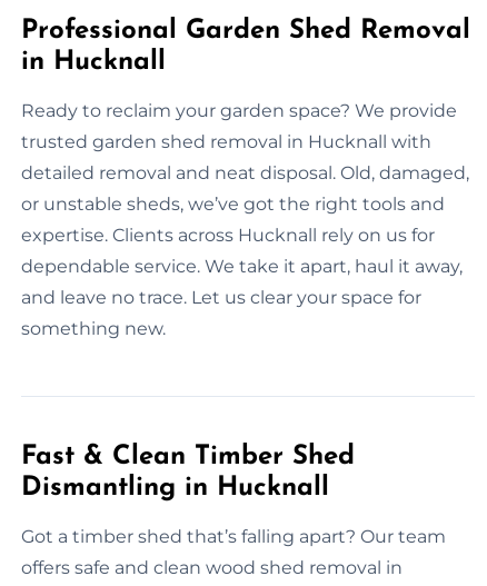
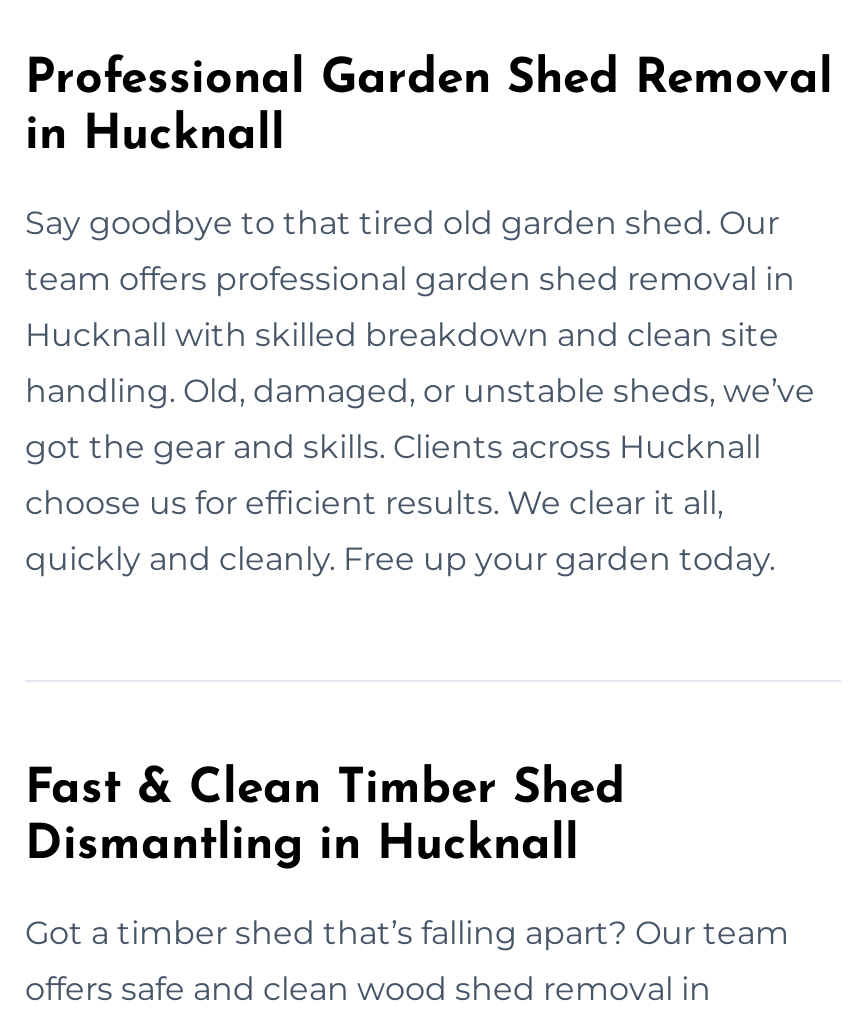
- Ready to reclaim your garden space? We provide
- trusted garden shed removal in Hucknall with
- detailed removal and neat disposal. Old, damaged,
- or unstable sheds, we’ve got the right tools and
- expertise. Clients across Hucknall rely on us for
- dependable service. We take it apart, haul it away,
- and leave no trace. Let us clear your space for
- something new.
+ Say goodbye to that tired old garden shed. Our
+ team offers professional garden shed removal in
+ Hucknall with skilled breakdown and clean site
+ handling. Old, damaged, or unstable sheds, we’ve
+ got the gear and skills. Clients across Hucknall
+ choose us for efficient results. We clear it all,
+ quickly and cleanly. Free up your garden today.
